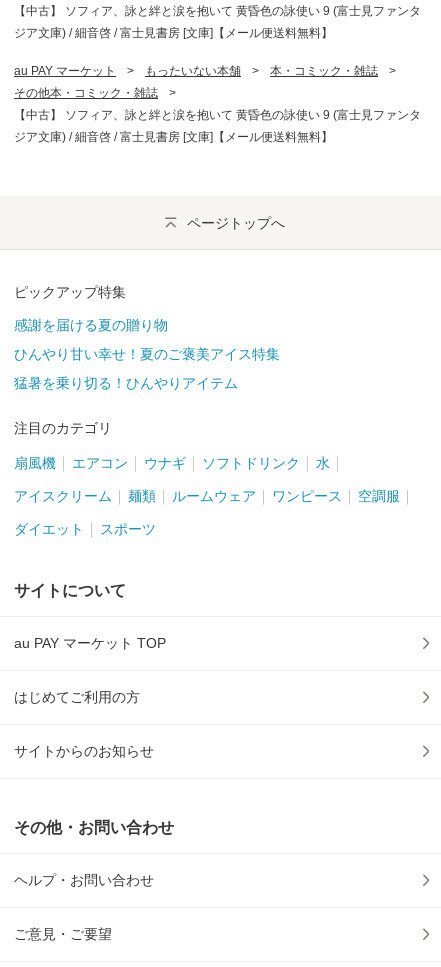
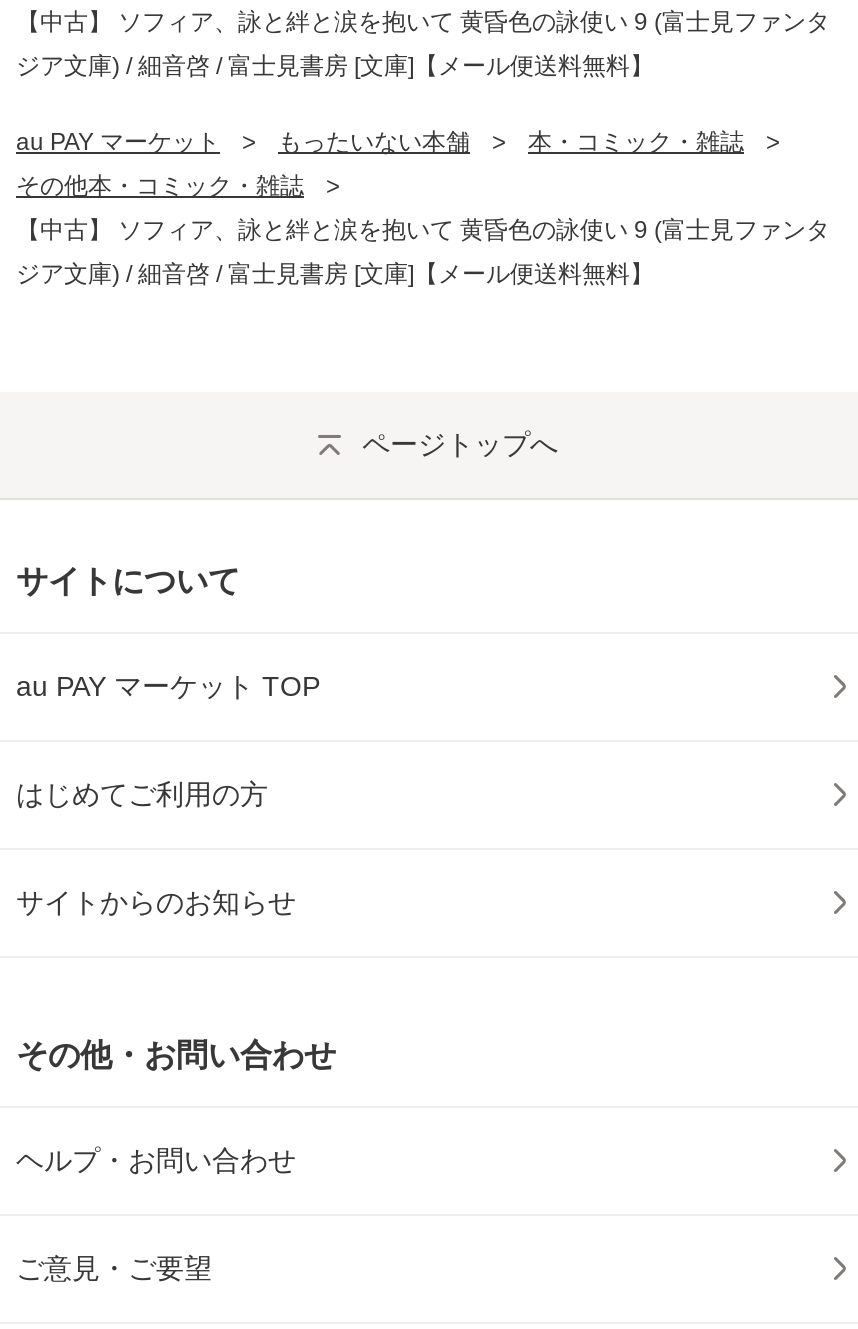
- ピックアップ特集
- 感謝を届ける夏の贈り物
- ひんやり甘い幸せ！夏のご褒美アイス特集
- 猛暑を乗り切る！ひんやりアイテム
- 注目のカテゴリ
- 扇風機
- エアコン
- ウナギ
- ソフトドリンク
- 水
- アイスクリーム
- 麺類
- ルームウェア
- ワンピース
- 空調服
- ダイエット
- スポーツ
